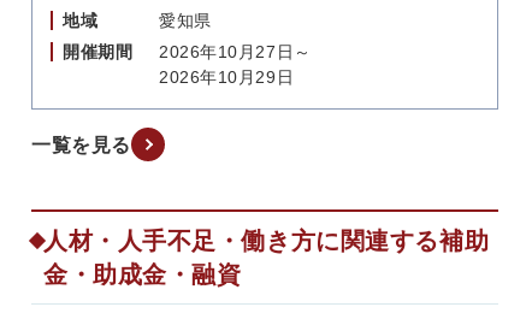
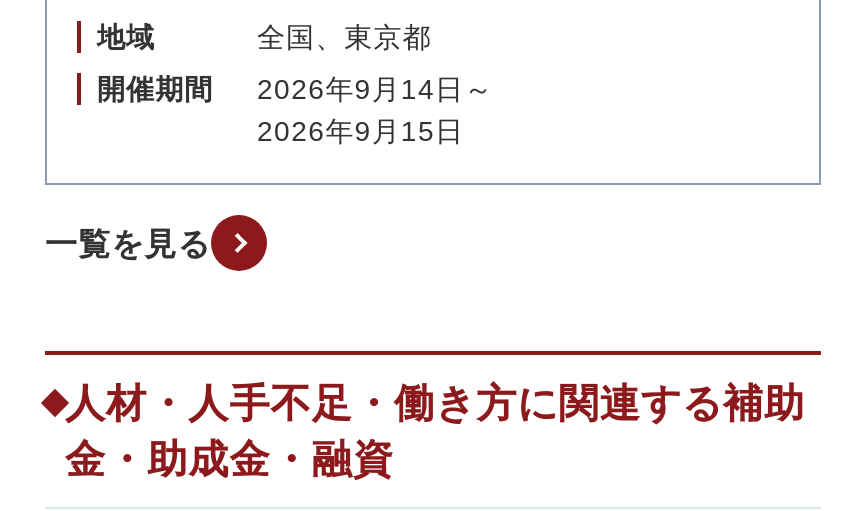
- 愛知県
+ 全国、東京都

- 開催期間 2026年10月27日～
+ 開催期間 2026年9月14日～

- 2026年10月29日
+ 2026年9月15日
